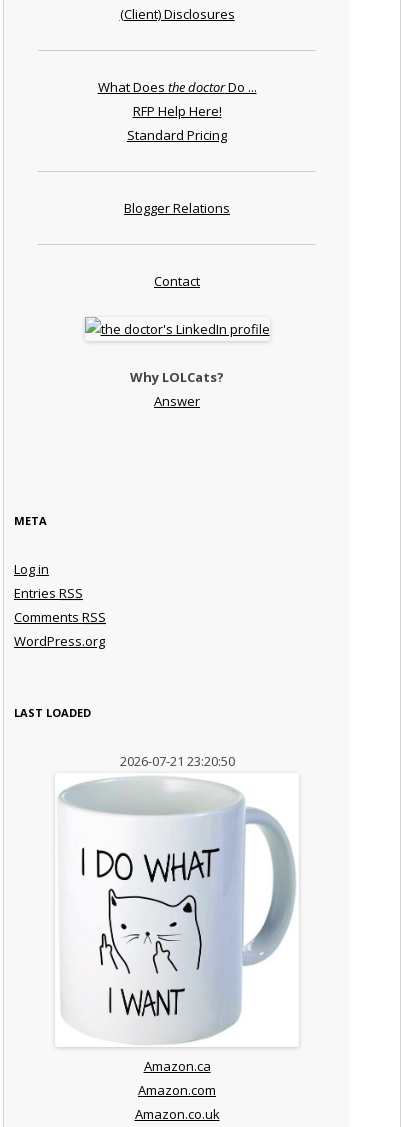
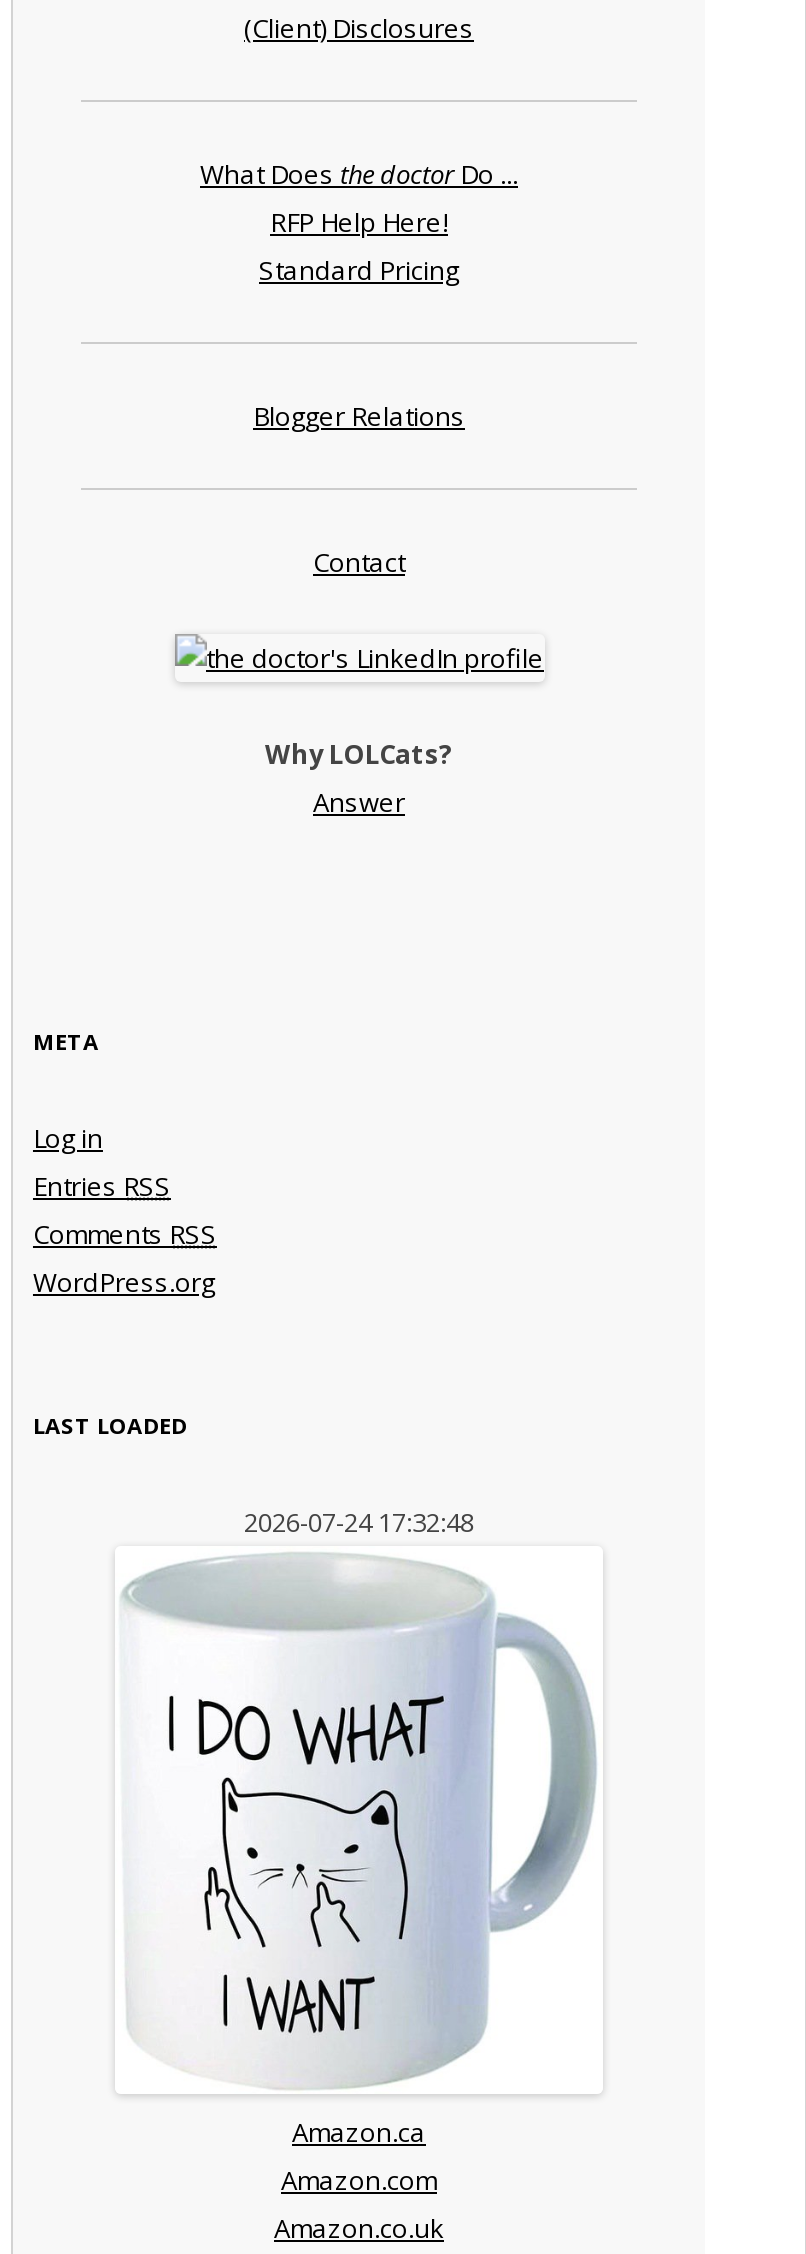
- 2026-07-21 23:20:50
+ 2026-07-24 17:32:48
